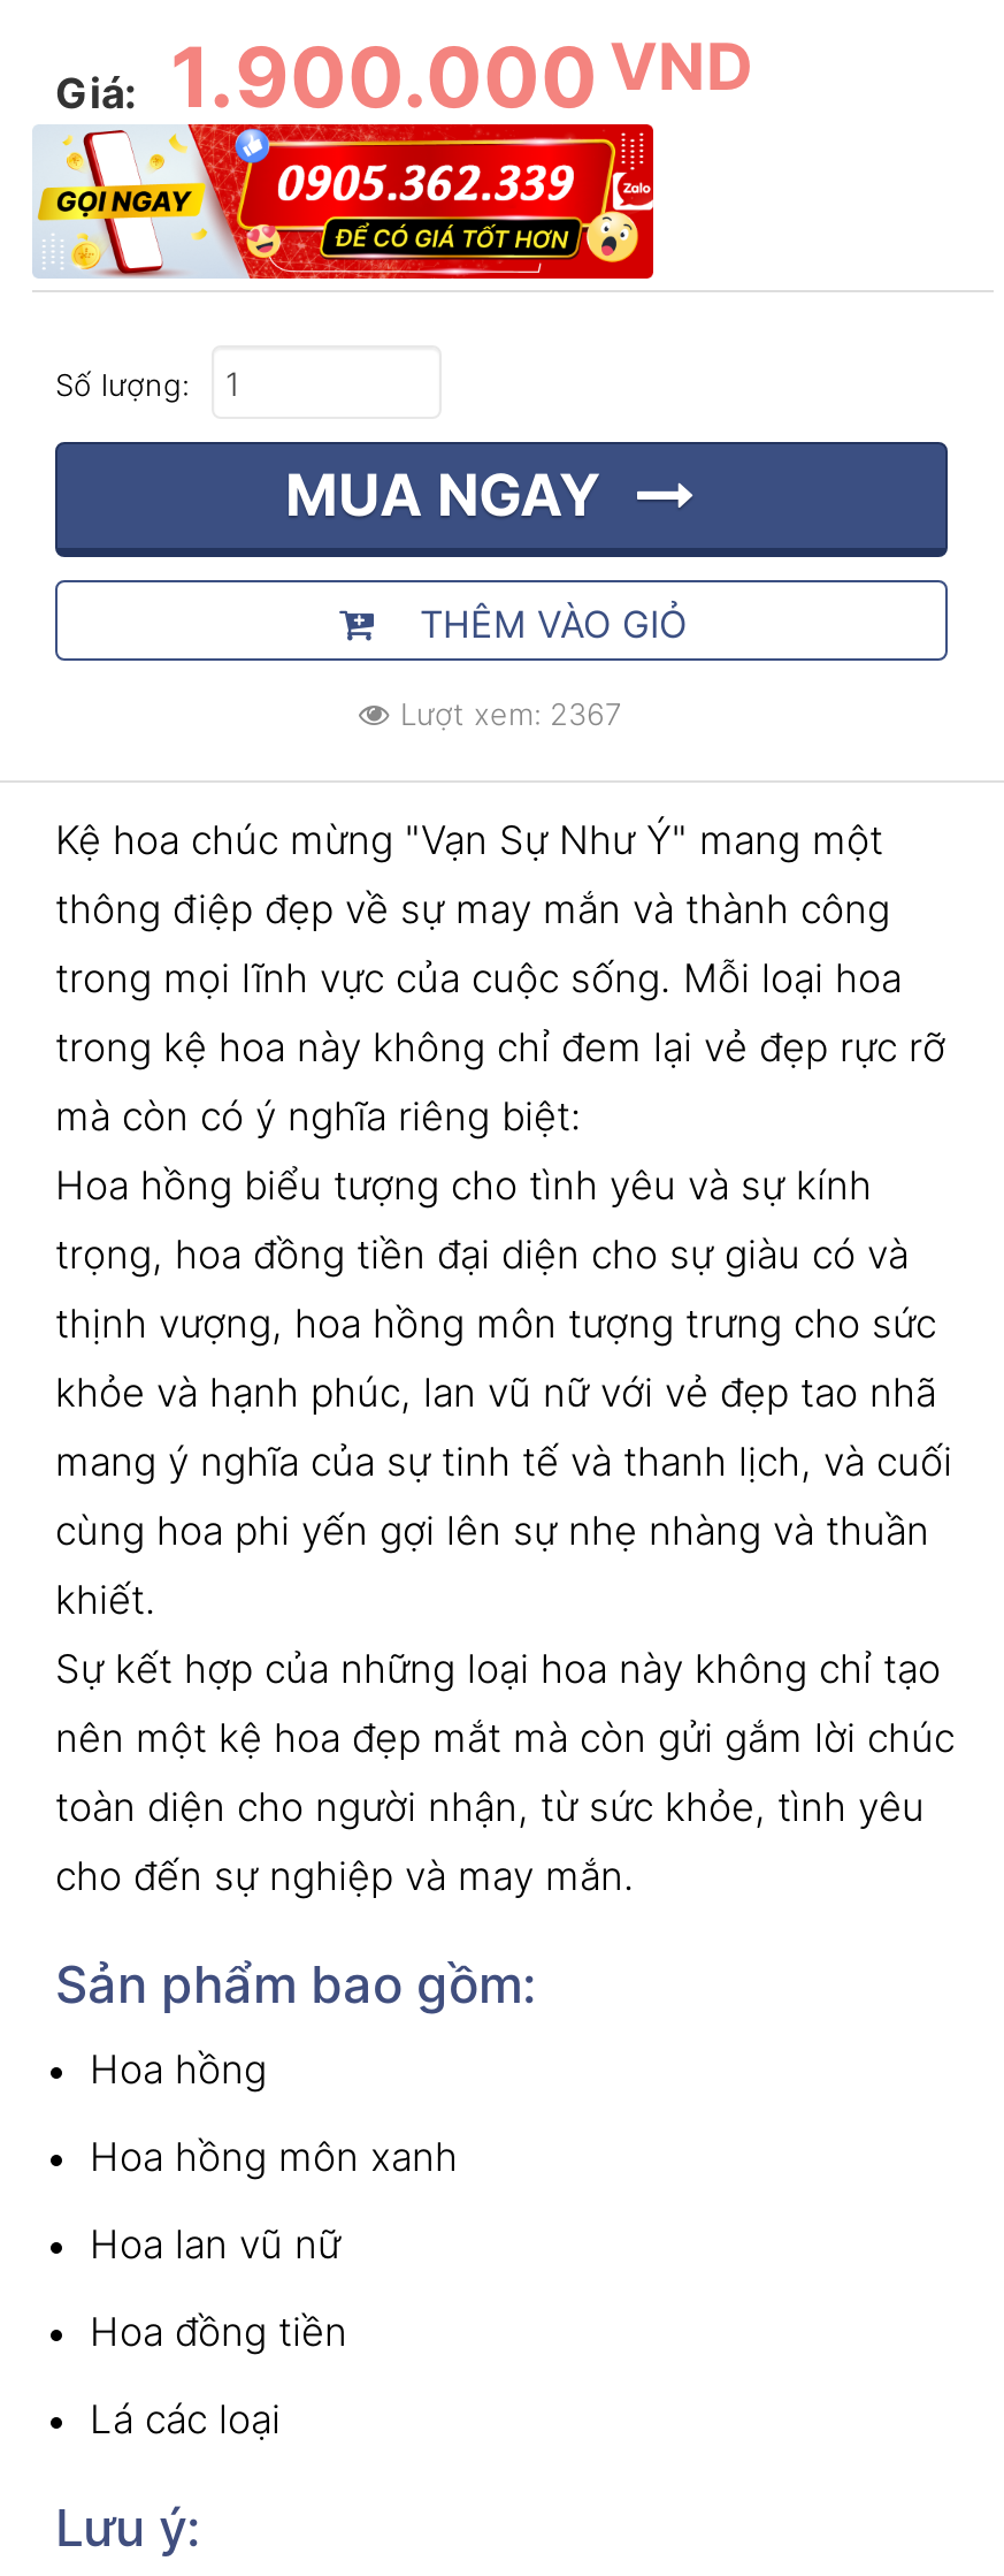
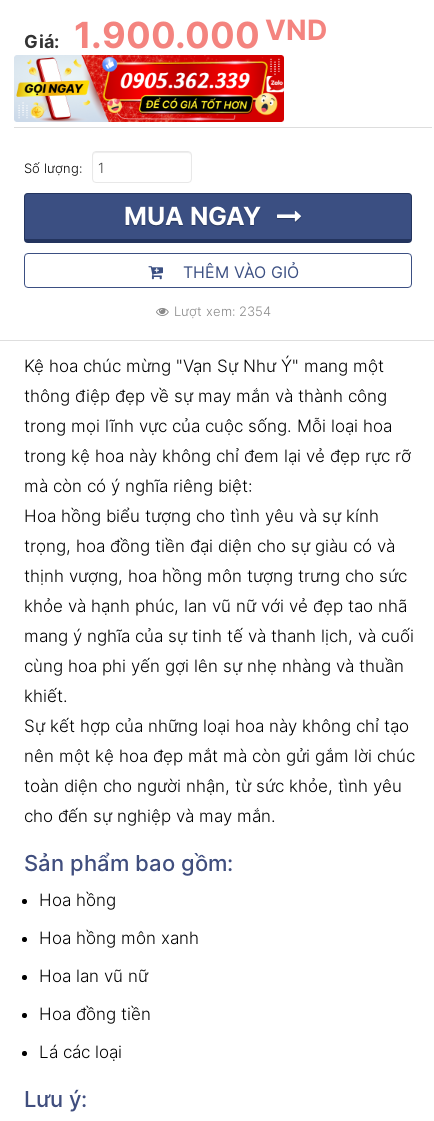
- Lượt xem: 2367
+ Lượt xem: 2354
